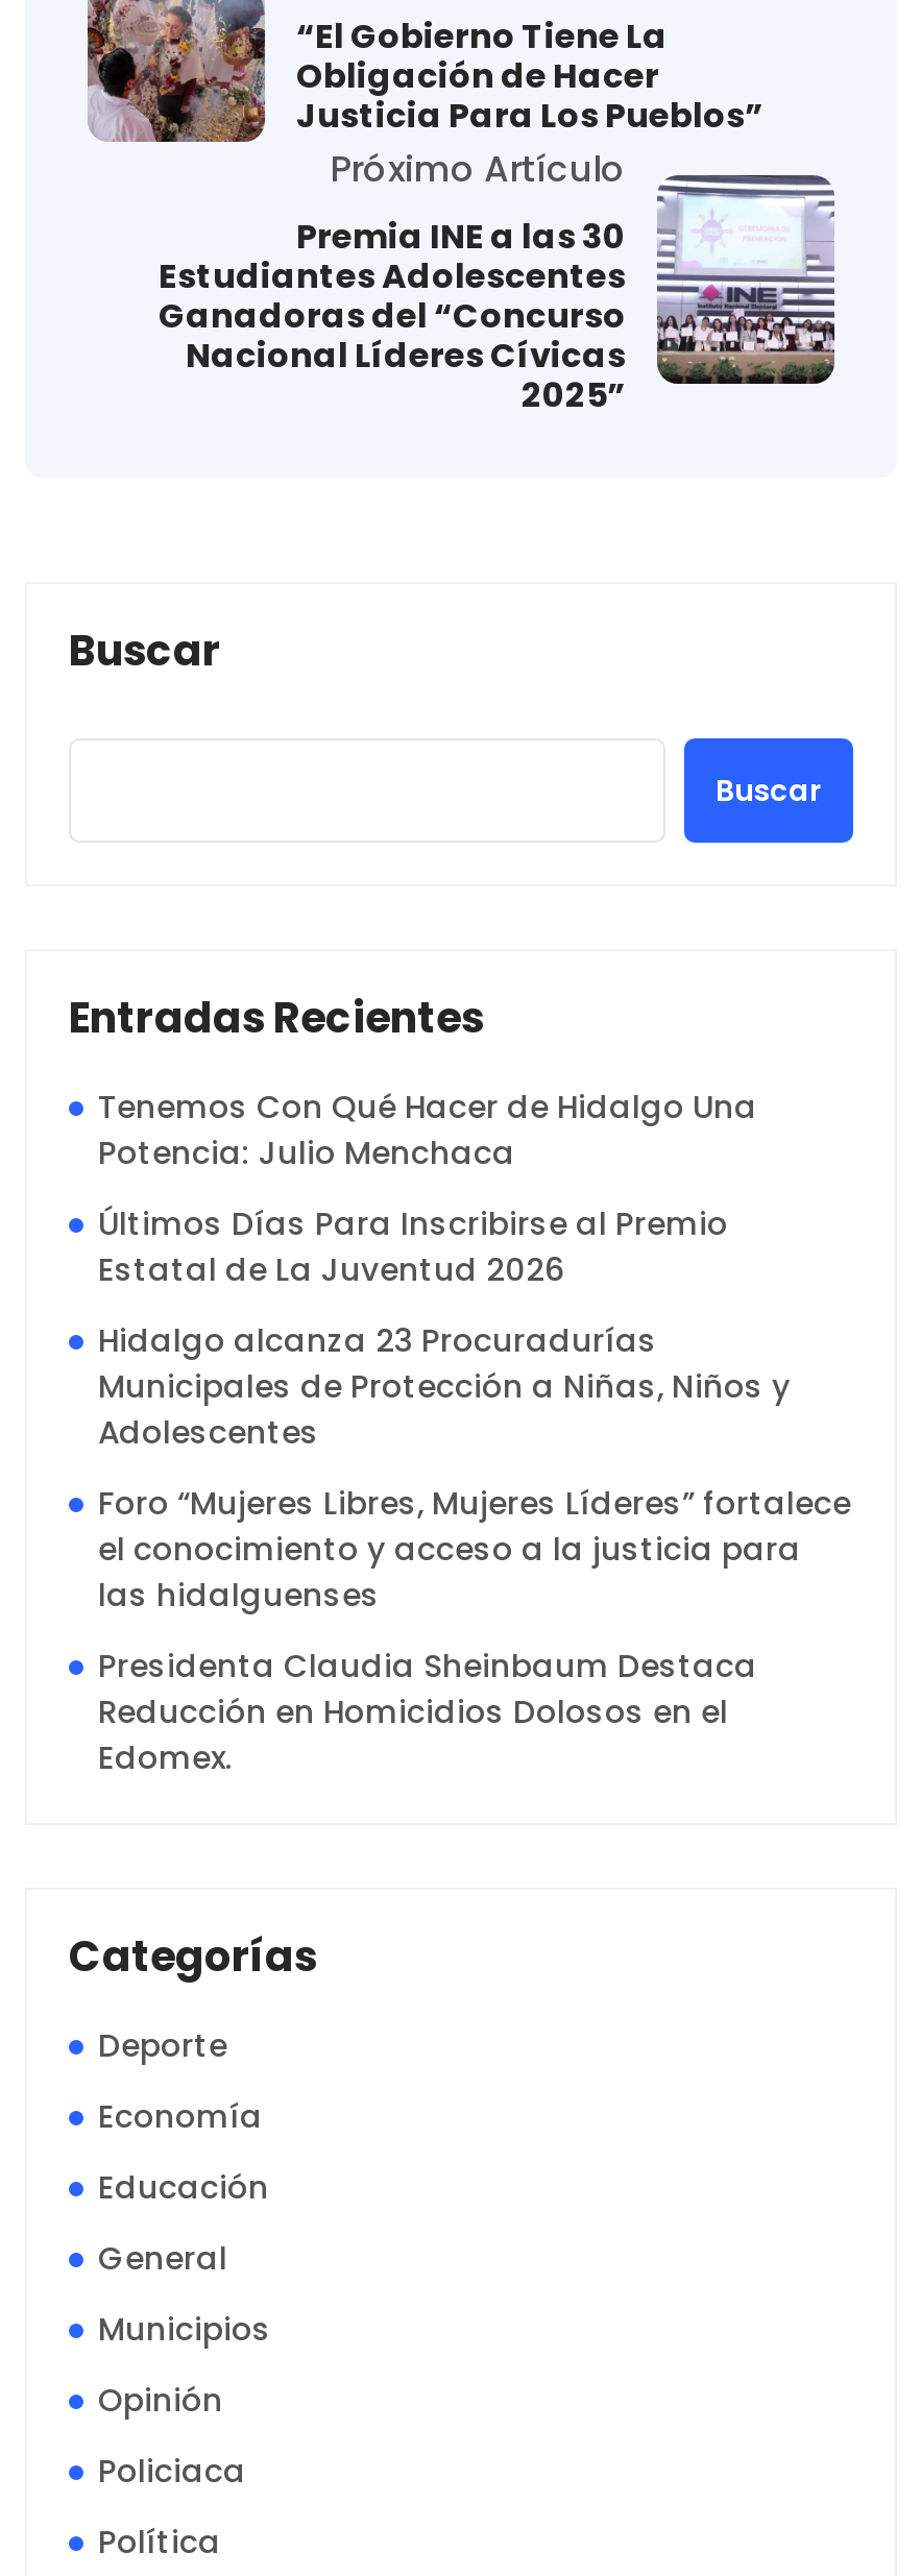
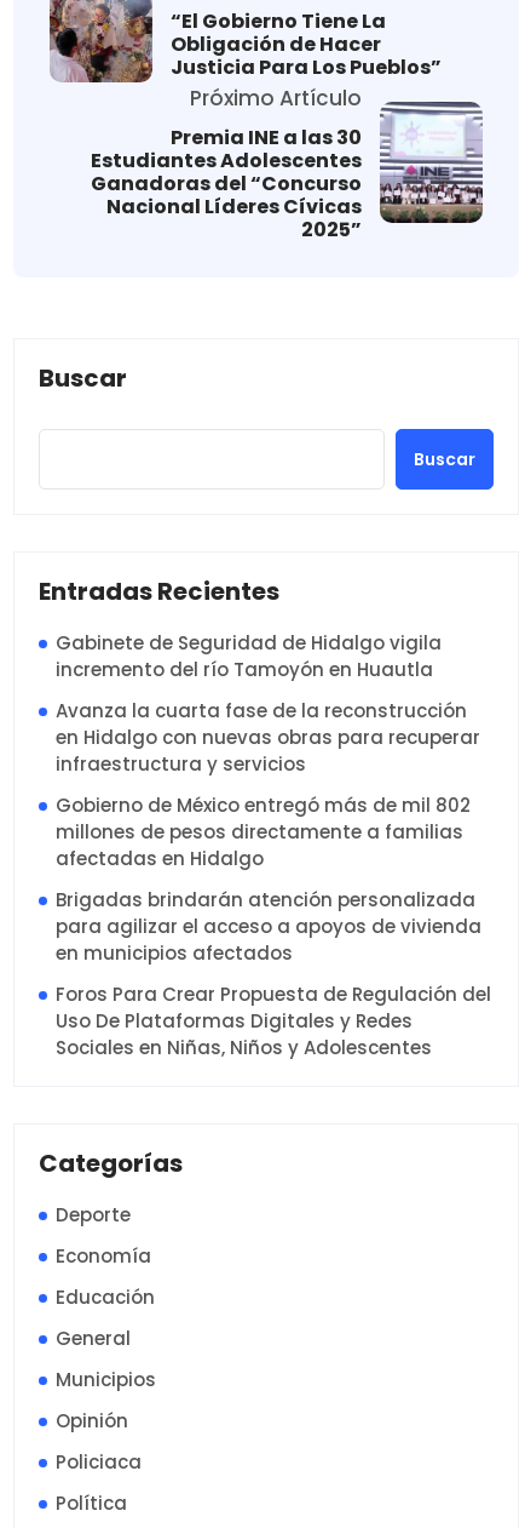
- Tenemos Con Qué Hacer de Hidalgo Una
- Potencia: Julio Menchaca
+ Gabinete de Seguridad de Hidalgo vigila
+ incremento del río Tamoyón en Huautla

- Últimos Días Para Inscribirse al Premio
- Estatal de La Juventud 2026
+ Avanza la cuarta fase de la reconstrucción
+ en Hidalgo con nuevas obras para recuperar
+ infraestructura y servicios

- Hidalgo alcanza 23 Procuradurías
- Municipales de Protección a Niñas, Niños y
- Adolescentes
+ Gobierno de México entregó más de mil 802
+ millones de pesos directamente a familias
+ afectadas en Hidalgo

- Foro “Mujeres Libres, Mujeres Líderes” fortalece
- el conocimiento y acceso a la justicia para
- las hidalguenses
+ Brigadas brindarán atención personalizada
+ para agilizar el acceso a apoyos de vivienda
+ en municipios afectados

- Presidenta Claudia Sheinbaum Destaca
- Reducción en Homicidios Dolosos en el
- Edomex.
+ Foros Para Crear Propuesta de Regulación del
+ Uso De Plataformas Digitales y Redes
+ Sociales en Niñas, Niños y Adolescentes
